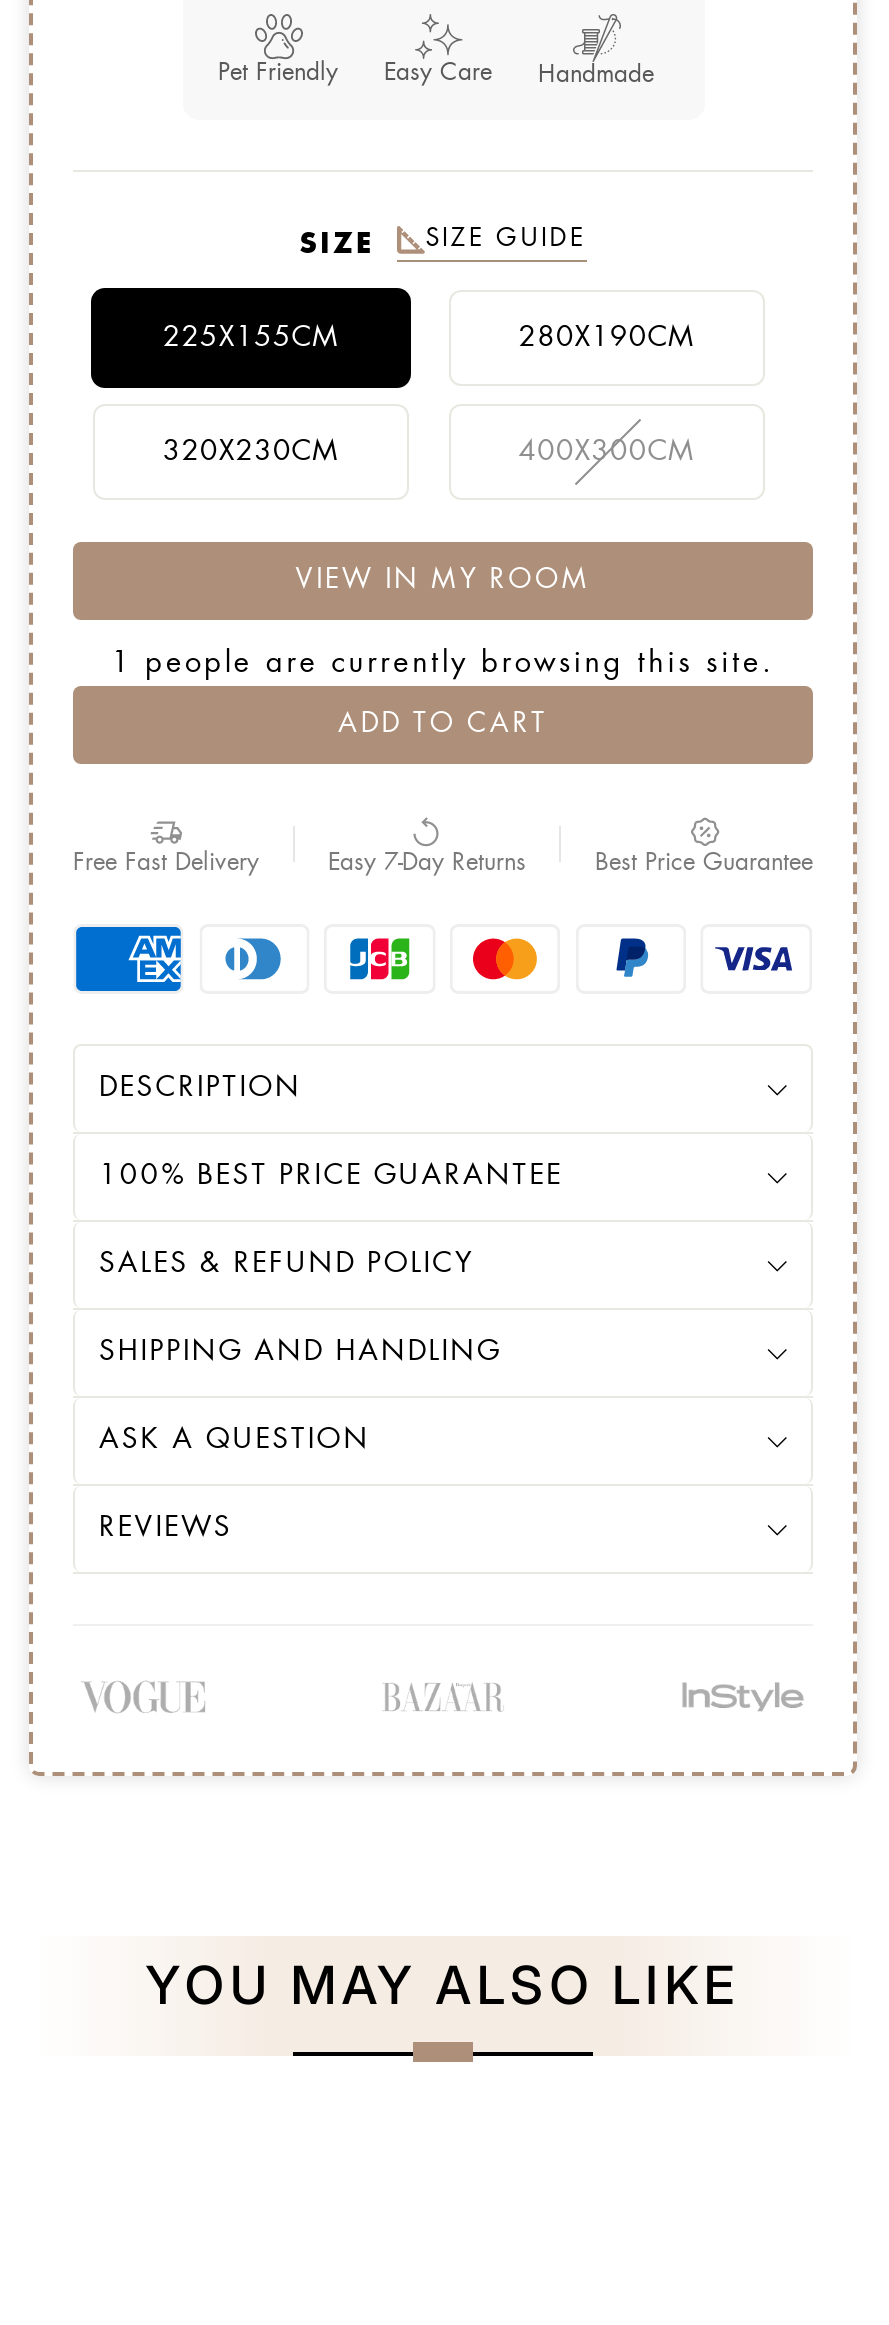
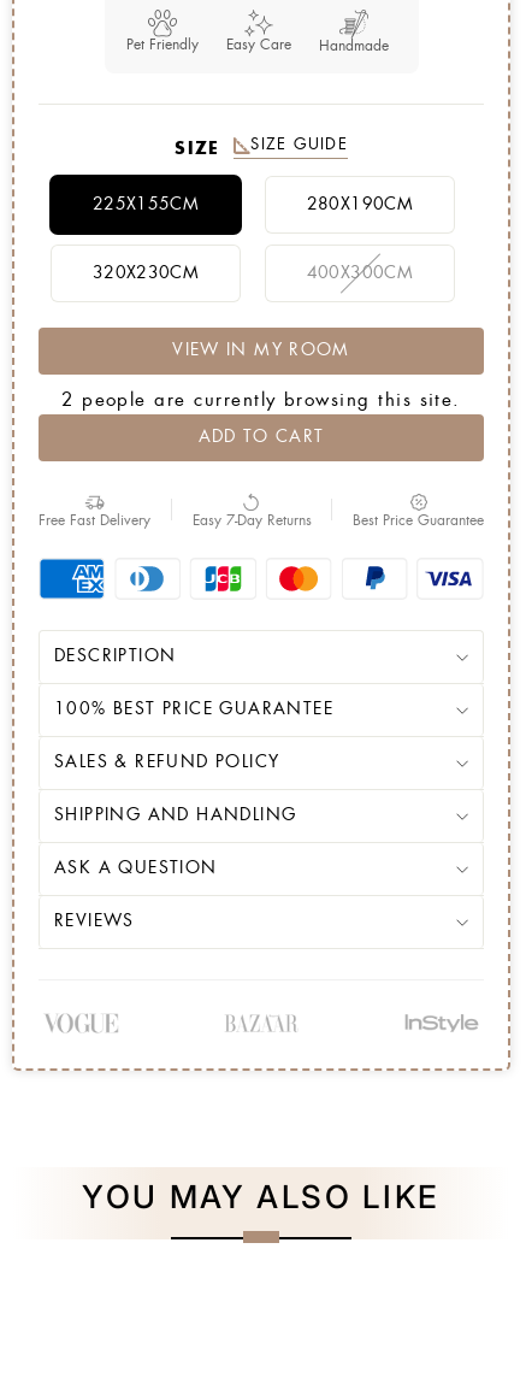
- 1 people are currently browsing this site.
+ 2 people are currently browsing this site.
